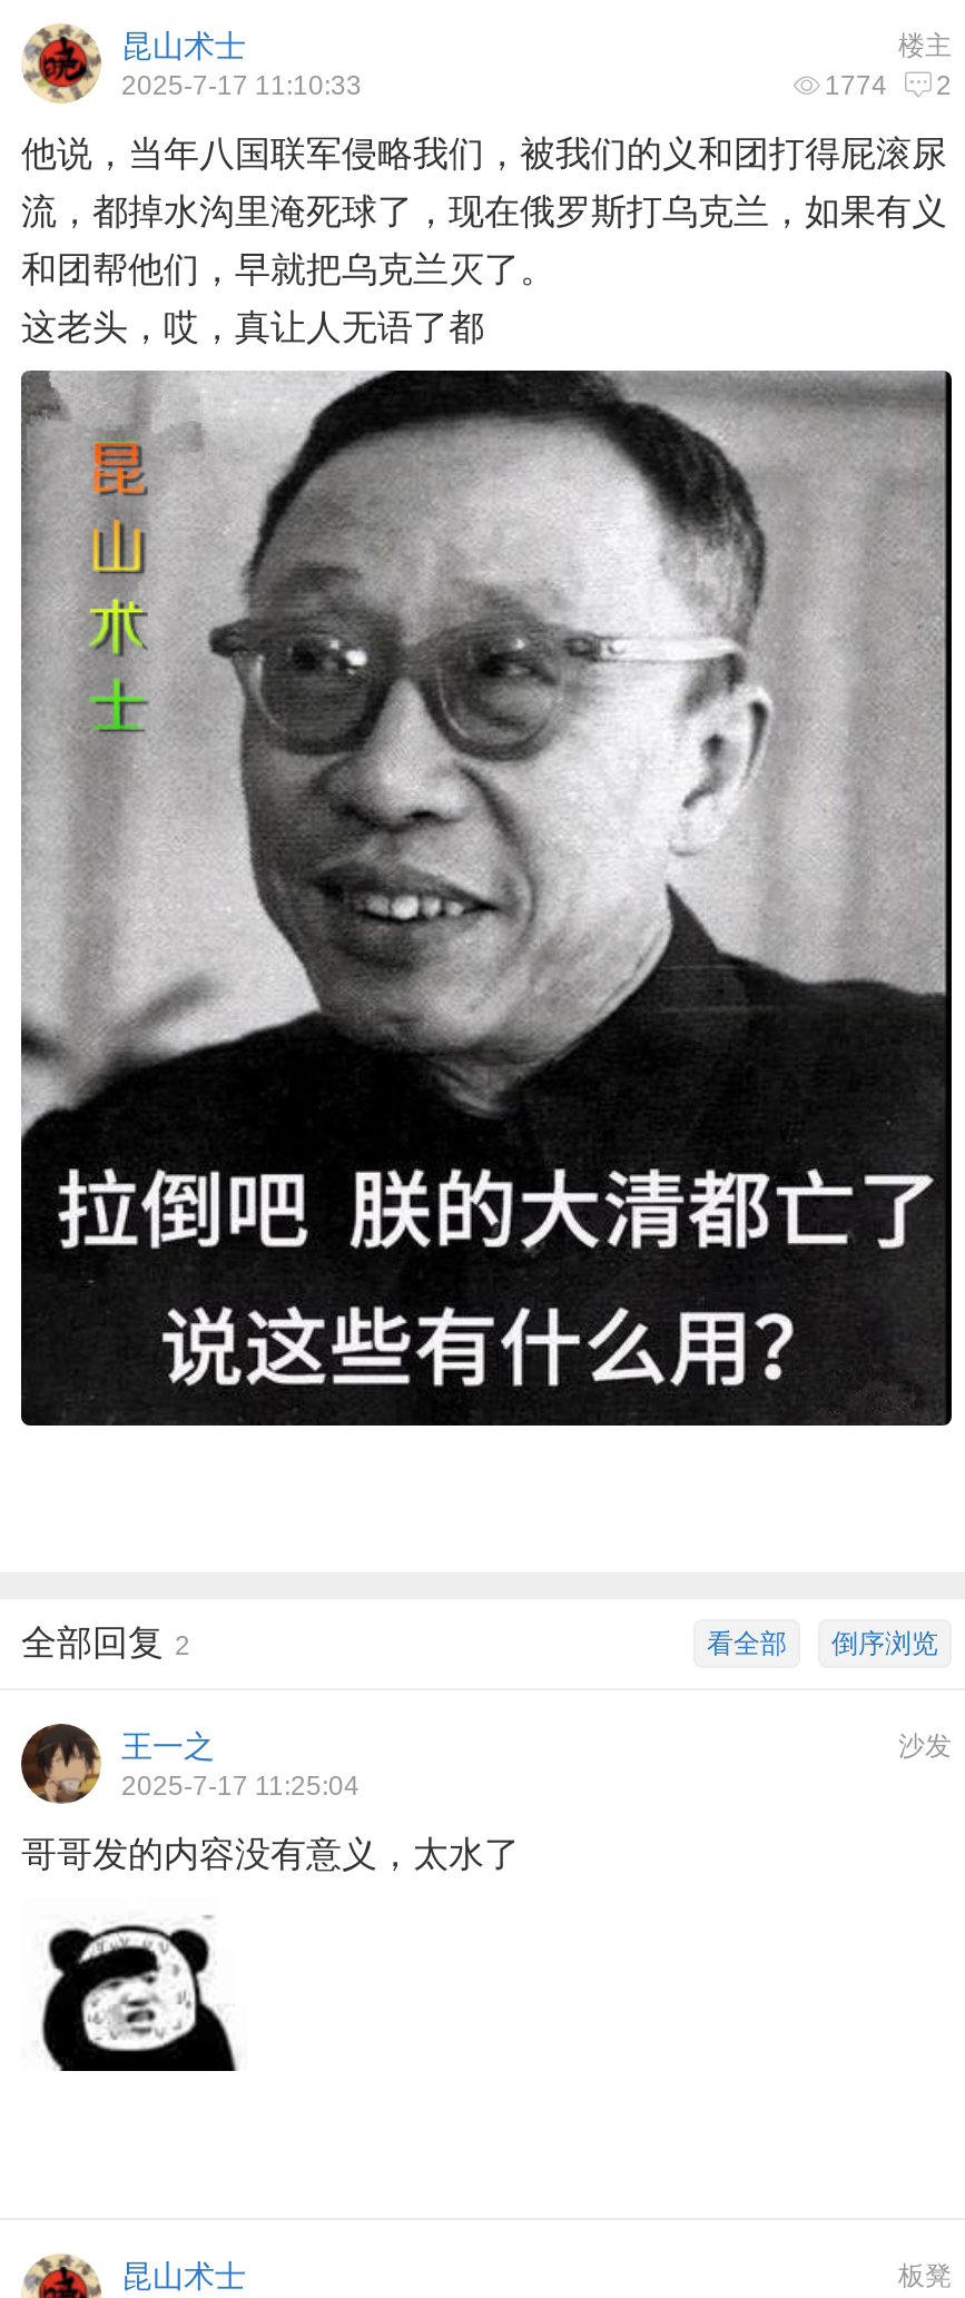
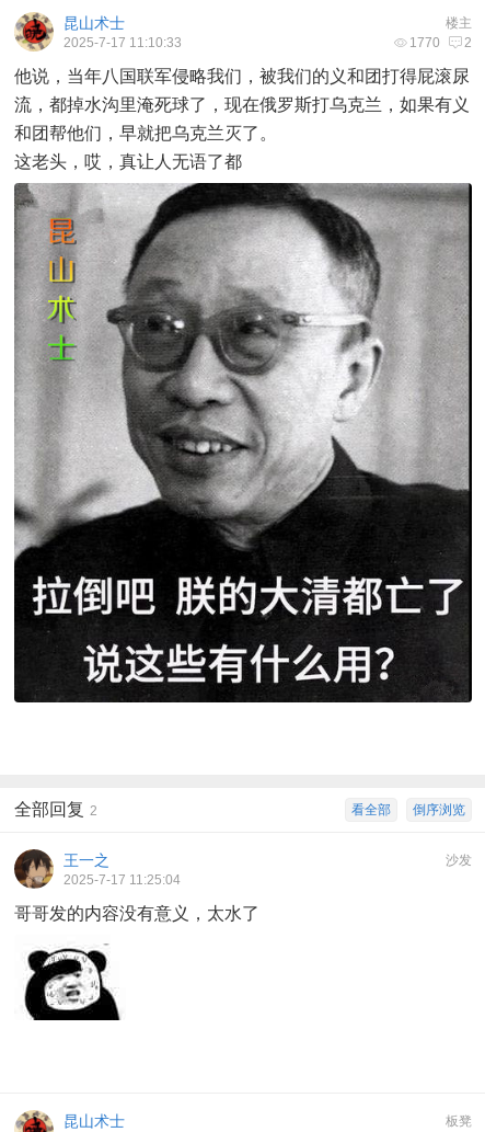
- 1774 2
+ 1770 2
